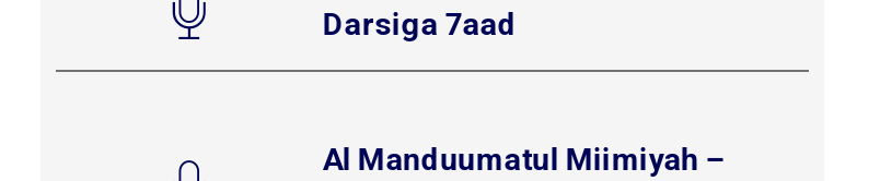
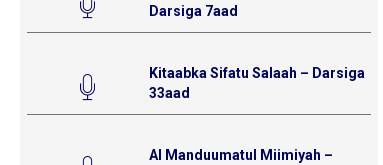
+ Kitaabka Sifatu Salaah – Darsiga
+ 33aad
